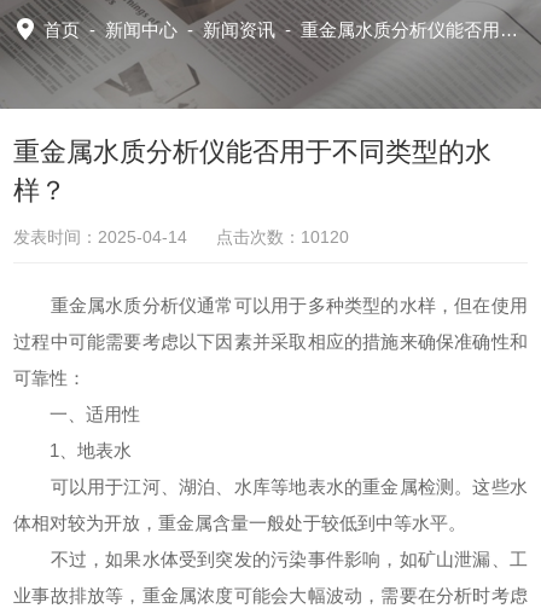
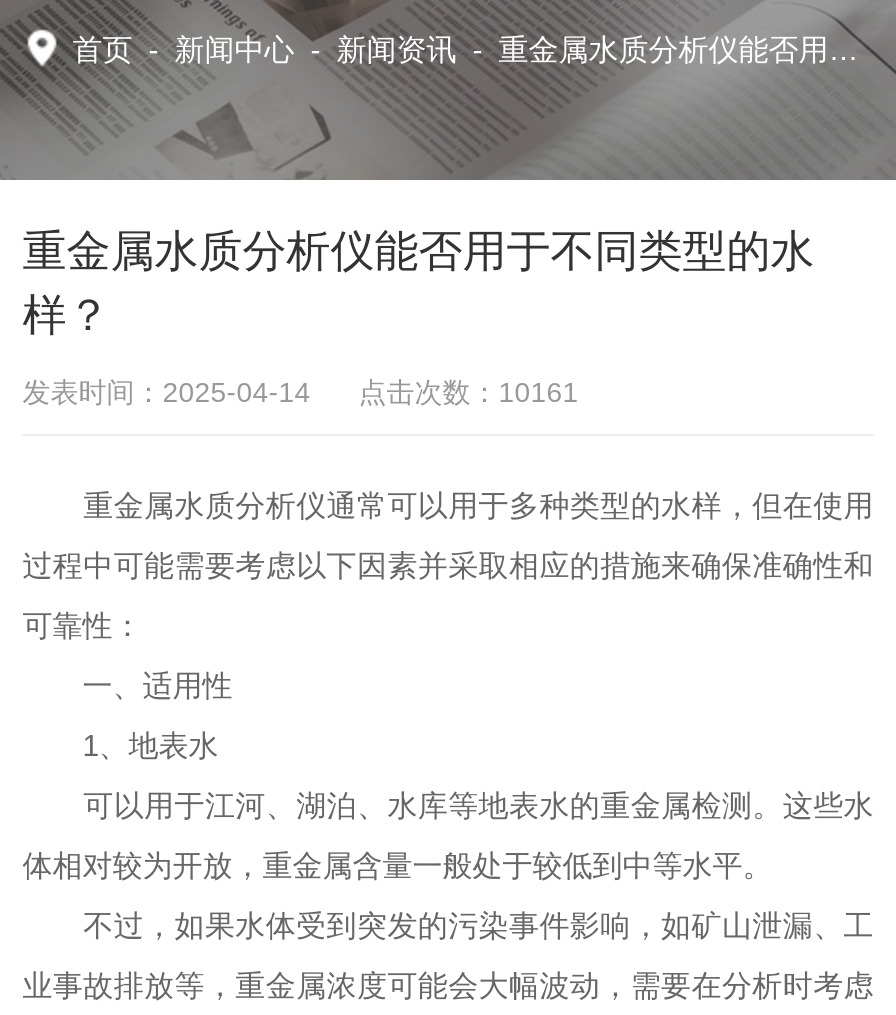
- 发表时间：2025-04-14 点击次数：10120
+ 发表时间：2025-04-14 点击次数：10161
